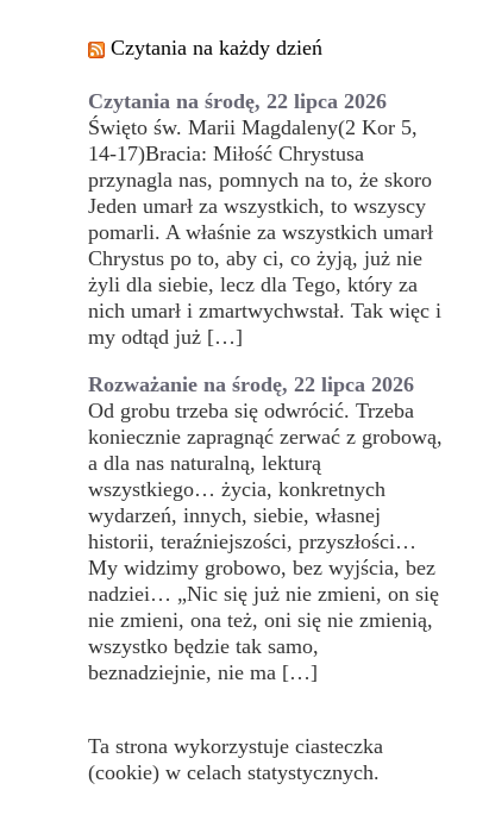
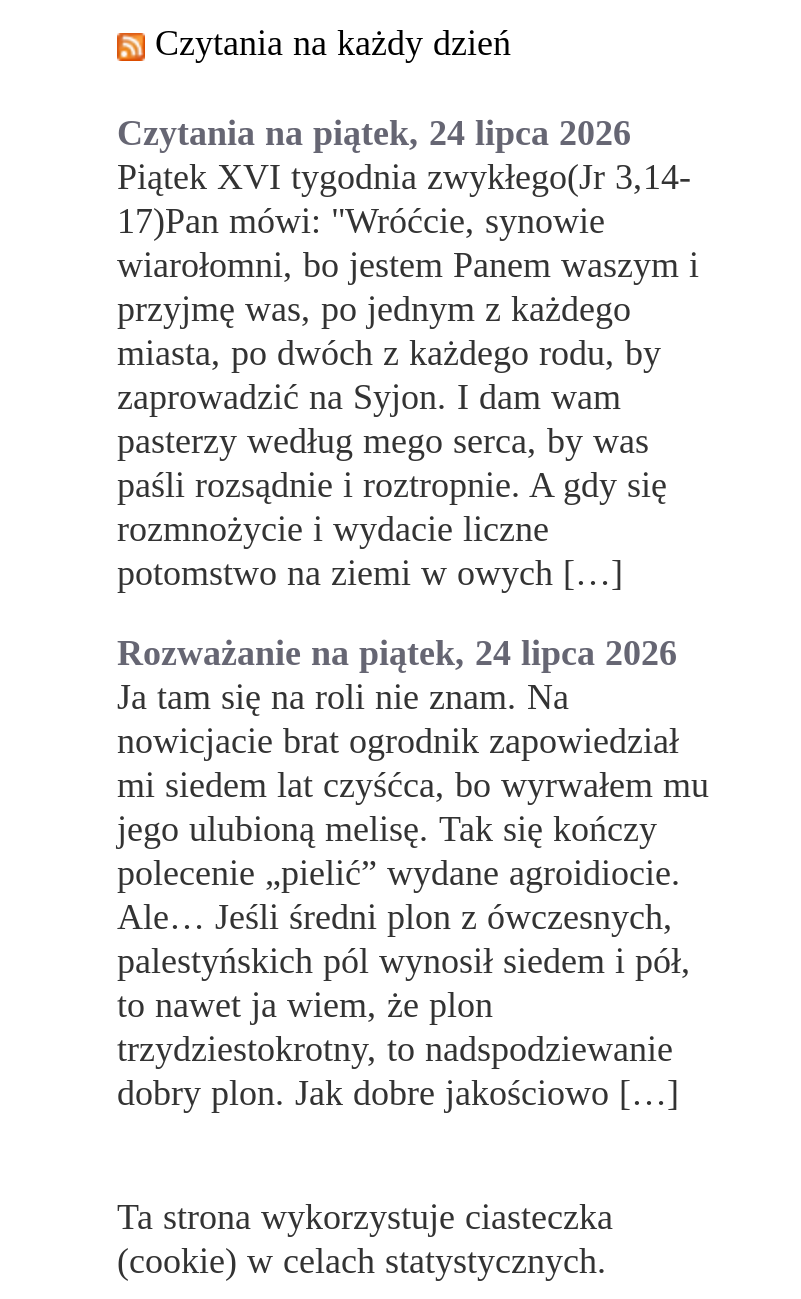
- Czytania na środę, 22 lipca 2026
- Święto św. Marii Magdaleny(2 Kor 5,
- 14-17)Bracia: Miłość Chrystusa
- przynagla nas, pomnych na to, że skoro
- Jeden umarł za wszystkich, to wszyscy
- pomarli. A właśnie za wszystkich umarł
- Chrystus po to, aby ci, co żyją, już nie
- żyli dla siebie, lecz dla Tego, który za
- nich umarł i zmartwychwstał. Tak więc i
- my odtąd już […]
+ Czytania na piątek, 24 lipca 2026
+ Piątek XVI tygodnia zwykłego(Jr 3,14-
+ 17)Pan mówi: "Wróćcie, synowie
+ wiarołomni, bo jestem Panem waszym i
+ przyjmę was, po jednym z każdego
+ miasta, po dwóch z każdego rodu, by
+ zaprowadzić na Syjon. I dam wam
+ pasterzy według mego serca, by was
+ paśli rozsądnie i roztropnie. A gdy się
+ rozmnożycie i wydacie liczne
+ potomstwo na ziemi w owych […]

- Rozważanie na środę, 22 lipca 2026
- Od grobu trzeba się odwrócić. Trzeba
- koniecznie zapragnąć zerwać z grobową,
- a dla nas naturalną, lekturą
- wszystkiego… życia, konkretnych
- wydarzeń, innych, siebie, własnej
- historii, teraźniejszości, przyszłości…
- My widzimy grobowo, bez wyjścia, bez
- nadziei… „Nic się już nie zmieni, on się
- nie zmieni, ona też, oni się nie zmienią,
- wszystko będzie tak samo,
- beznadziejnie, nie ma […]
+ Rozważanie na piątek, 24 lipca 2026
+ Ja tam się na roli nie znam. Na
+ nowicjacie brat ogrodnik zapowiedział
+ mi siedem lat czyśćca, bo wyrwałem mu
+ jego ulubioną melisę. Tak się kończy
+ polecenie „pielić” wydane agroidiocie.
+ Ale… Jeśli średni plon z ówczesnych,
+ palestyńskich pól wynosił siedem i pół,
+ to nawet ja wiem, że plon
+ trzydziestokrotny, to nadspodziewanie
+ dobry plon. Jak dobre jakościowo […]
